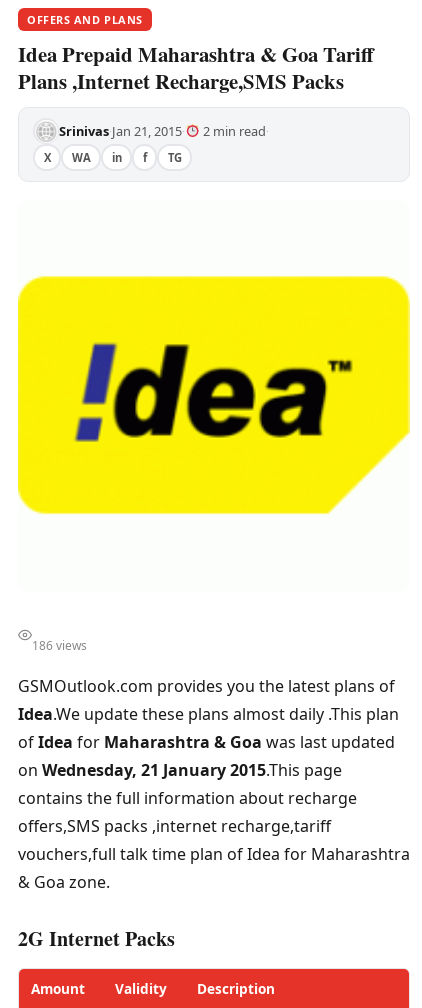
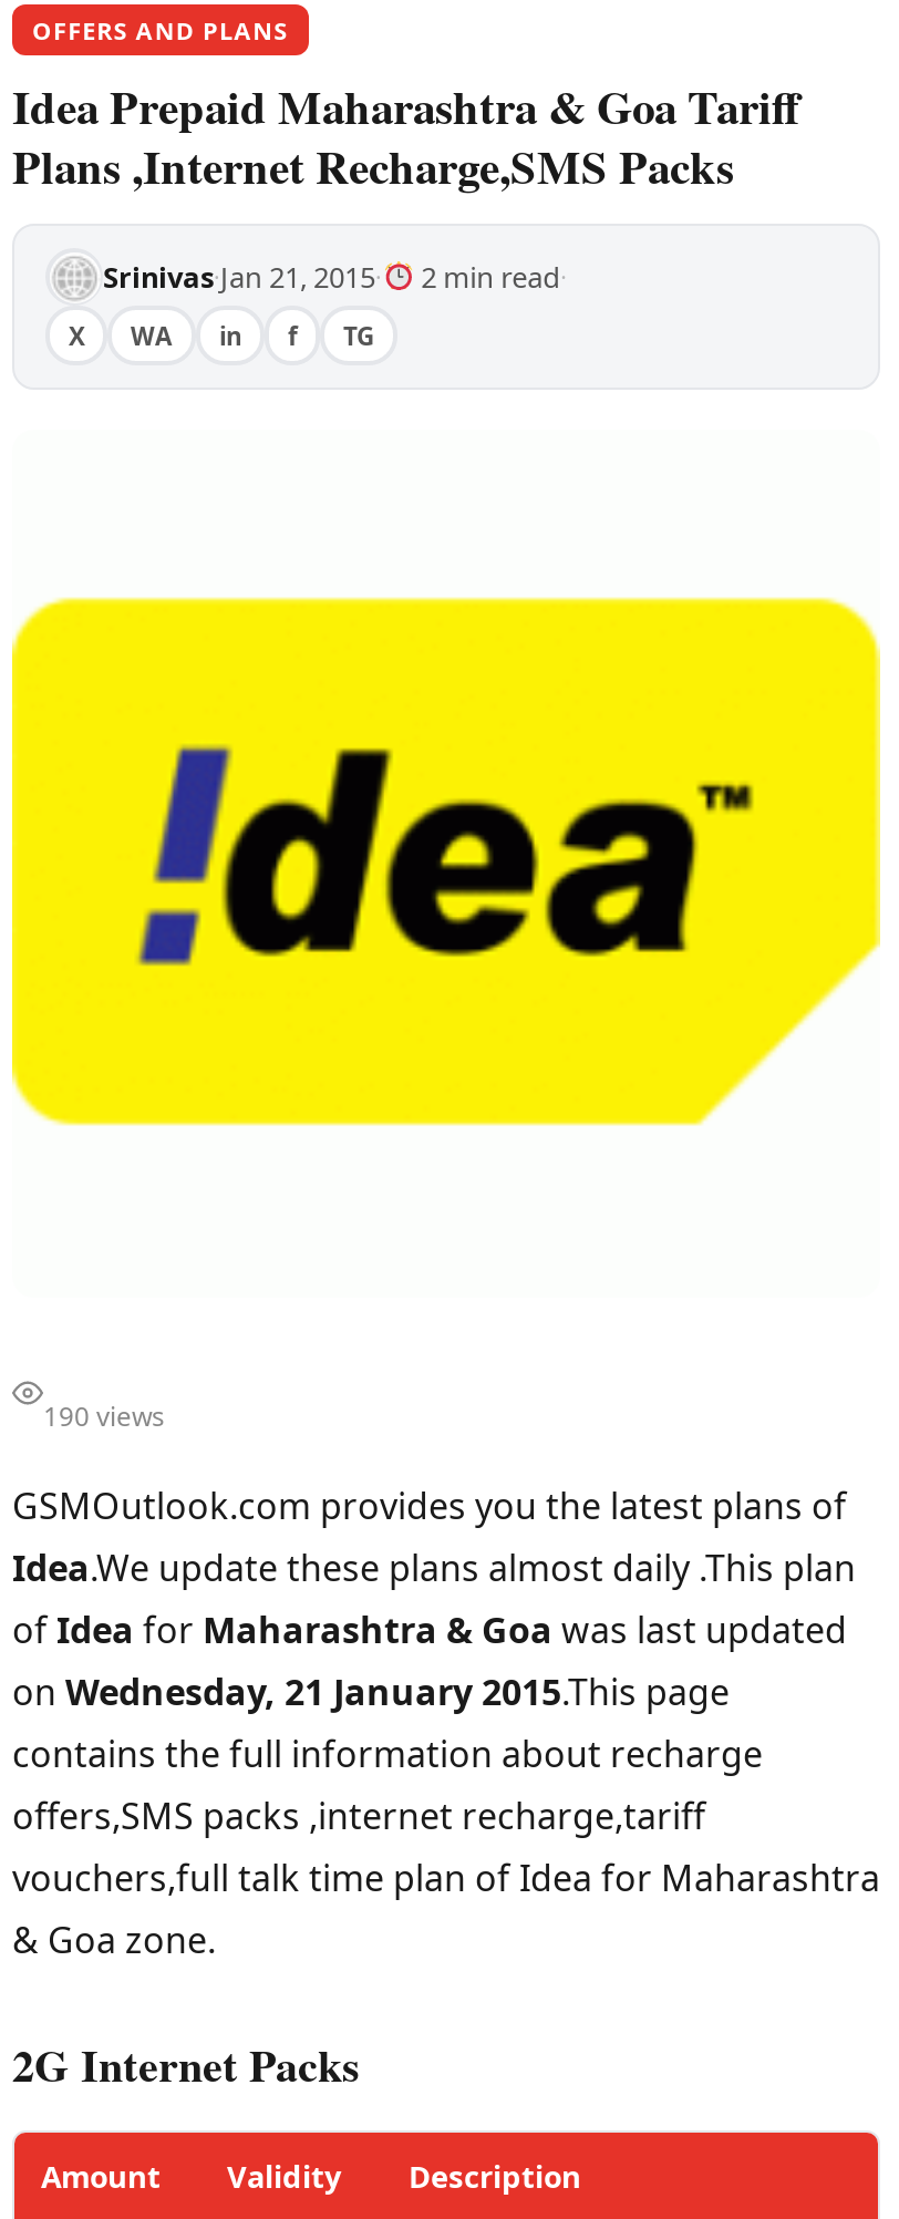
- 186 views
+ 190 views
